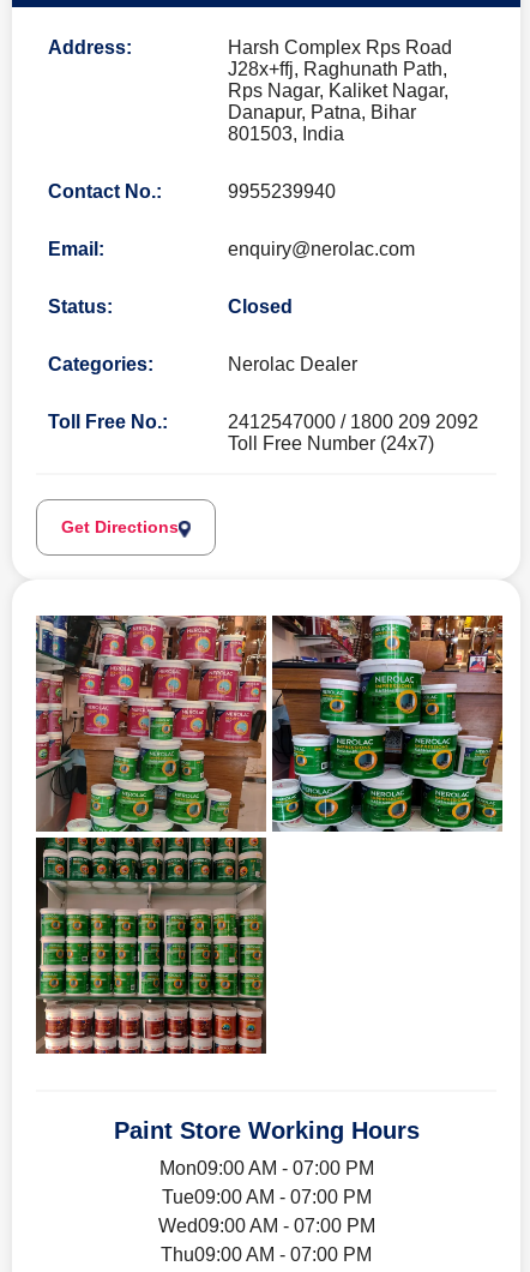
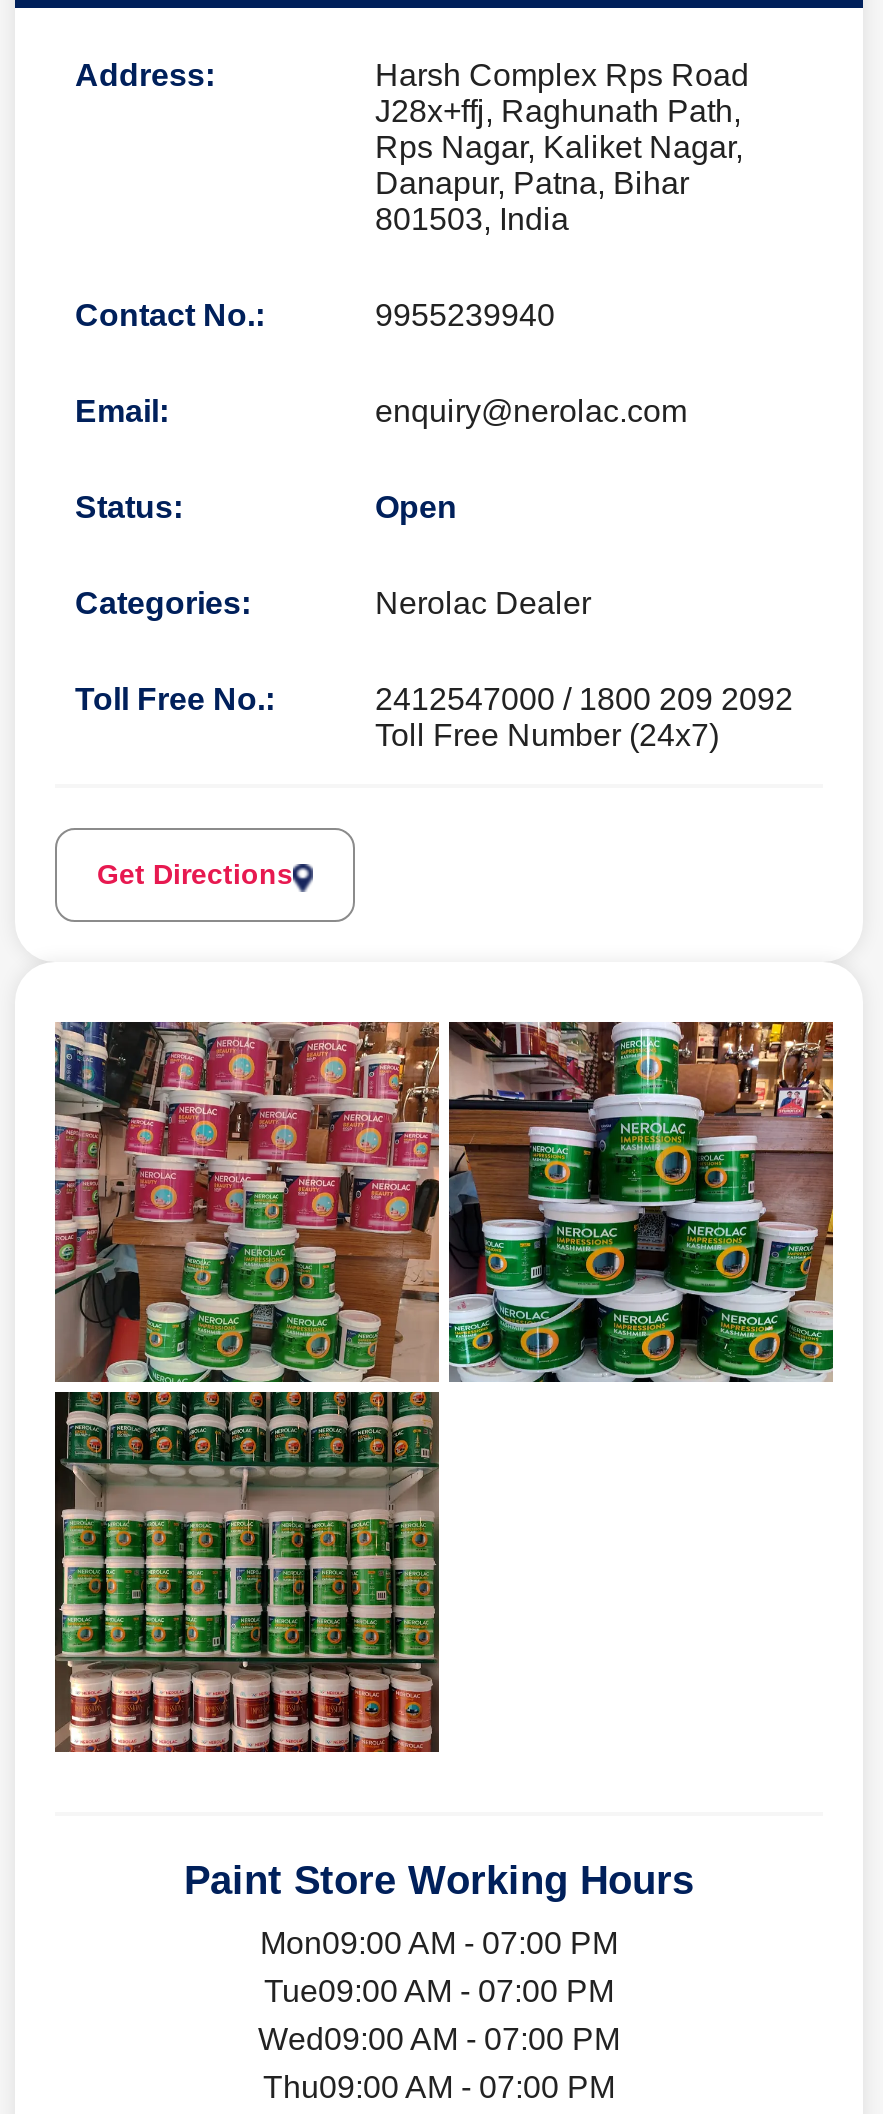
- Closed
+ Open
